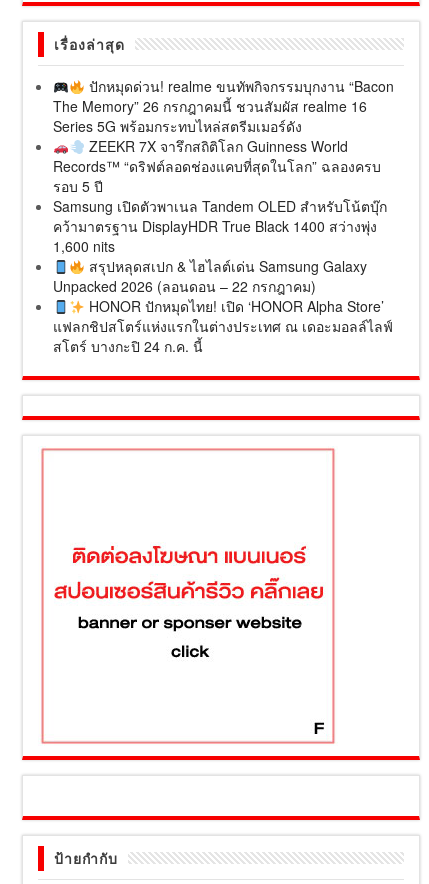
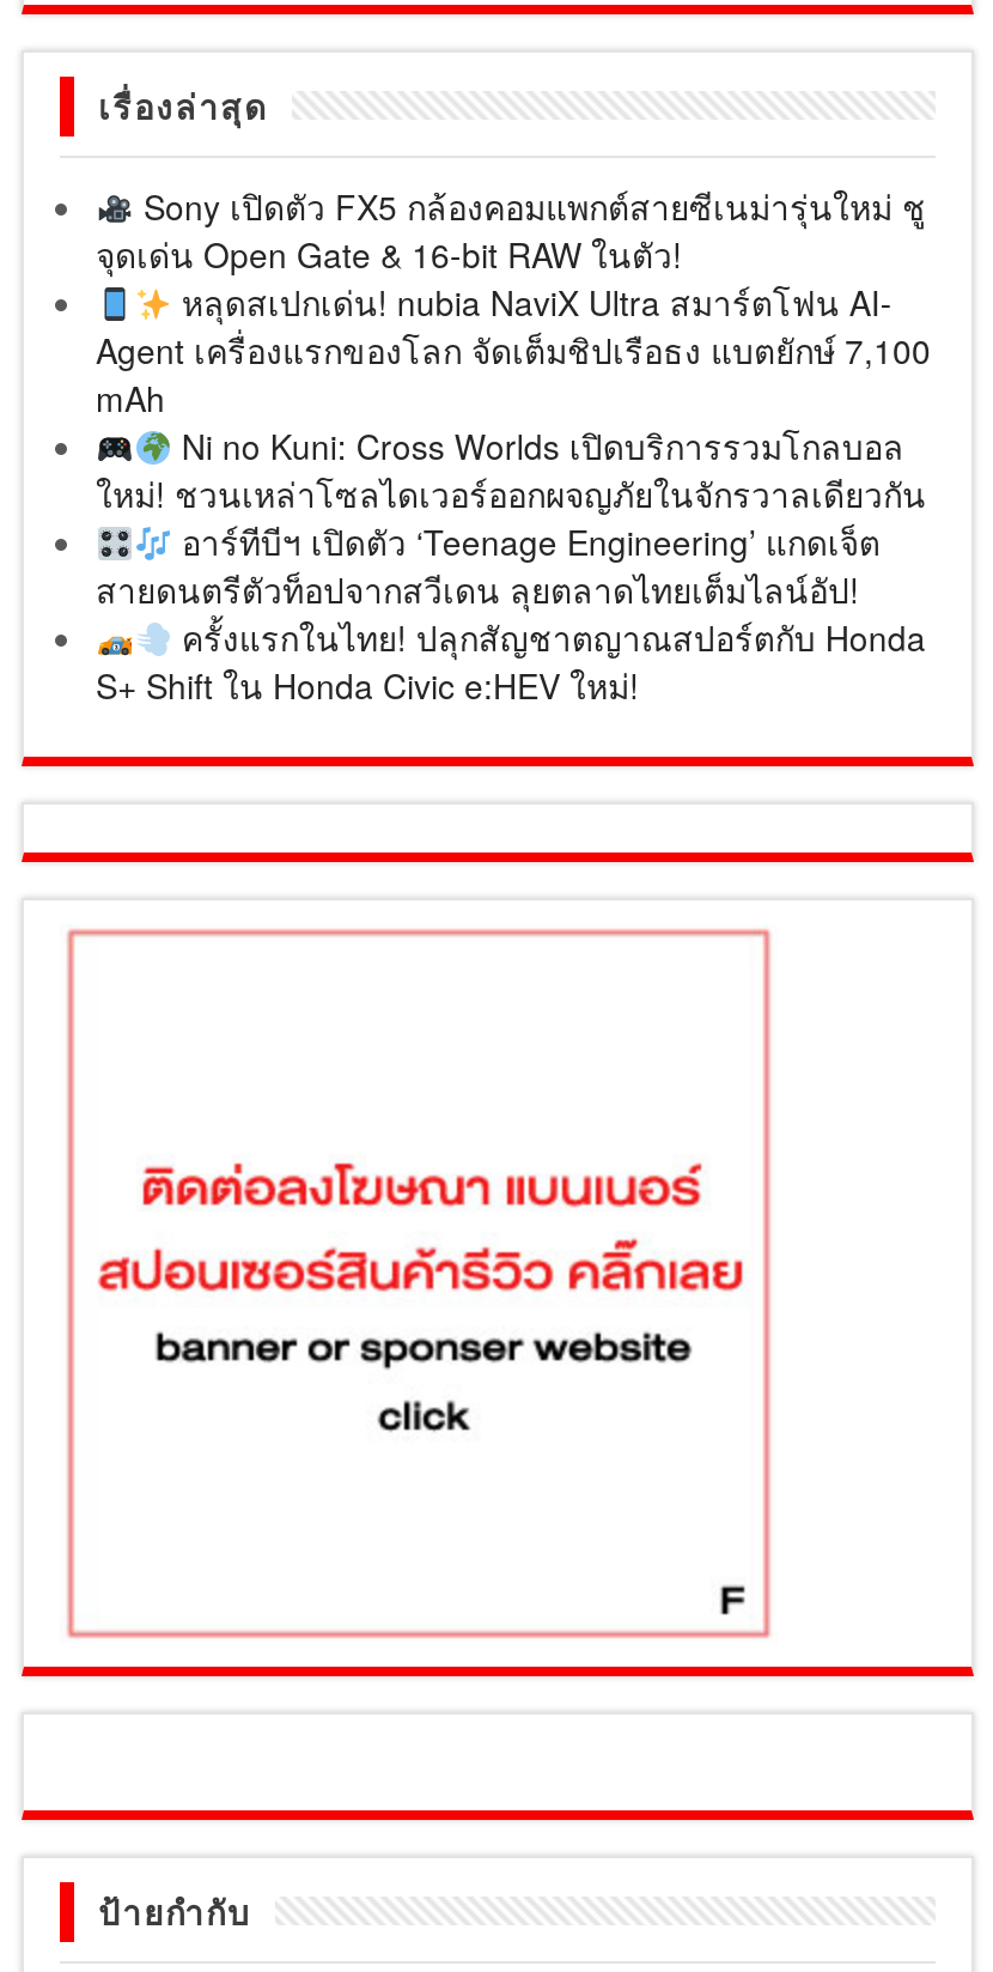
- ปักหมุดด่วน! realme ขนทัพกิจกรรมบุกงาน “Bacon
- The Memory” 26 กรกฎาคมนี้ ชวนสัมผัส realme 16
- Series 5G พร้อมกระทบไหล่สตรีมเมอร์ดัง
- ZEEKR 7X จารึกสถิติโลก Guinness World
- Records™ “ดริฟต์ลอดช่องแคบที่สุดในโลก” ฉลองครบ
- รอบ 5 ปี
- Samsung เปิดตัวพาเนล Tandem OLED สำหรับโน้ตบุ๊ก
- คว้ามาตรฐาน DisplayHDR True Black 1400 สว่างพุ่ง
- 1,600 nits
- สรุปหลุดสเปก & ไฮไลต์เด่น Samsung Galaxy
- Unpacked 2026 (ลอนดอน – 22 กรกฎาคม)
- HONOR ปักหมุดไทย! เปิด ‘HONOR Alpha Store’
- แฟลกชิปสโตร์แห่งแรกในต่างประเทศ ณ เดอะมอลล์ไลฟ์
- สโตร์ บางกะปิ 24 ก.ค. นี้
+ Sony เปิดตัว FX5 กล้องคอมแพกต์สายซีเนม่ารุ่นใหม่ ชู
+ จุดเด่น Open Gate & 16-bit RAW ในตัว!
+ หลุดสเปกเด่น! nubia NaviX Ultra สมาร์ตโฟน AI-
+ Agent เครื่องแรกของโลก จัดเต็มชิปเรือธง แบตยักษ์ 7,100
+ mAh
+ Ni no Kuni: Cross Worlds เปิดบริการรวมโกลบอล
+ ใหม่! ชวนเหล่าโซลไดเวอร์ออกผจญภัยในจักรวาลเดียวกัน
+ อาร์ทีบีฯ เปิดตัว ‘Teenage Engineering’ แกดเจ็ต
+ สายดนตรีตัวท็อปจากสวีเดน ลุยตลาดไทยเต็มไลน์อัป!
+ ครั้งแรกในไทย! ปลุกสัญชาตญาณสปอร์ตกับ Honda
+ S+ Shift ใน Honda Civic e:HEV ใหม่!
